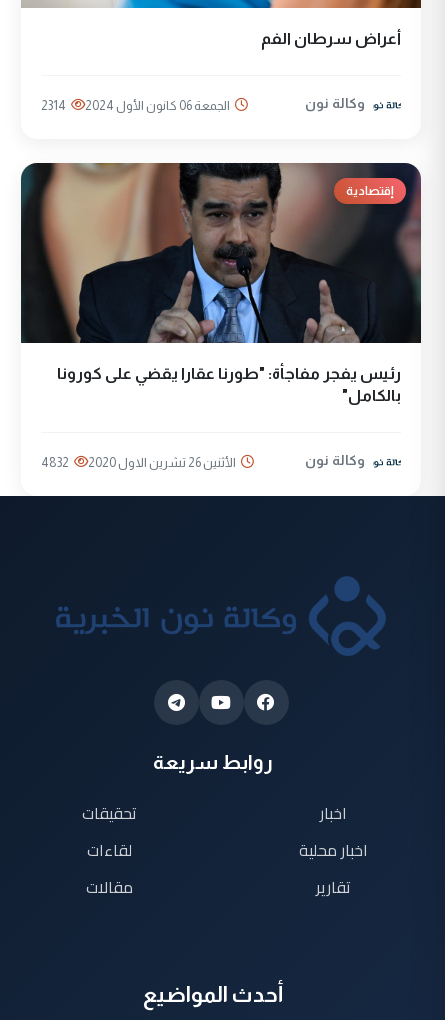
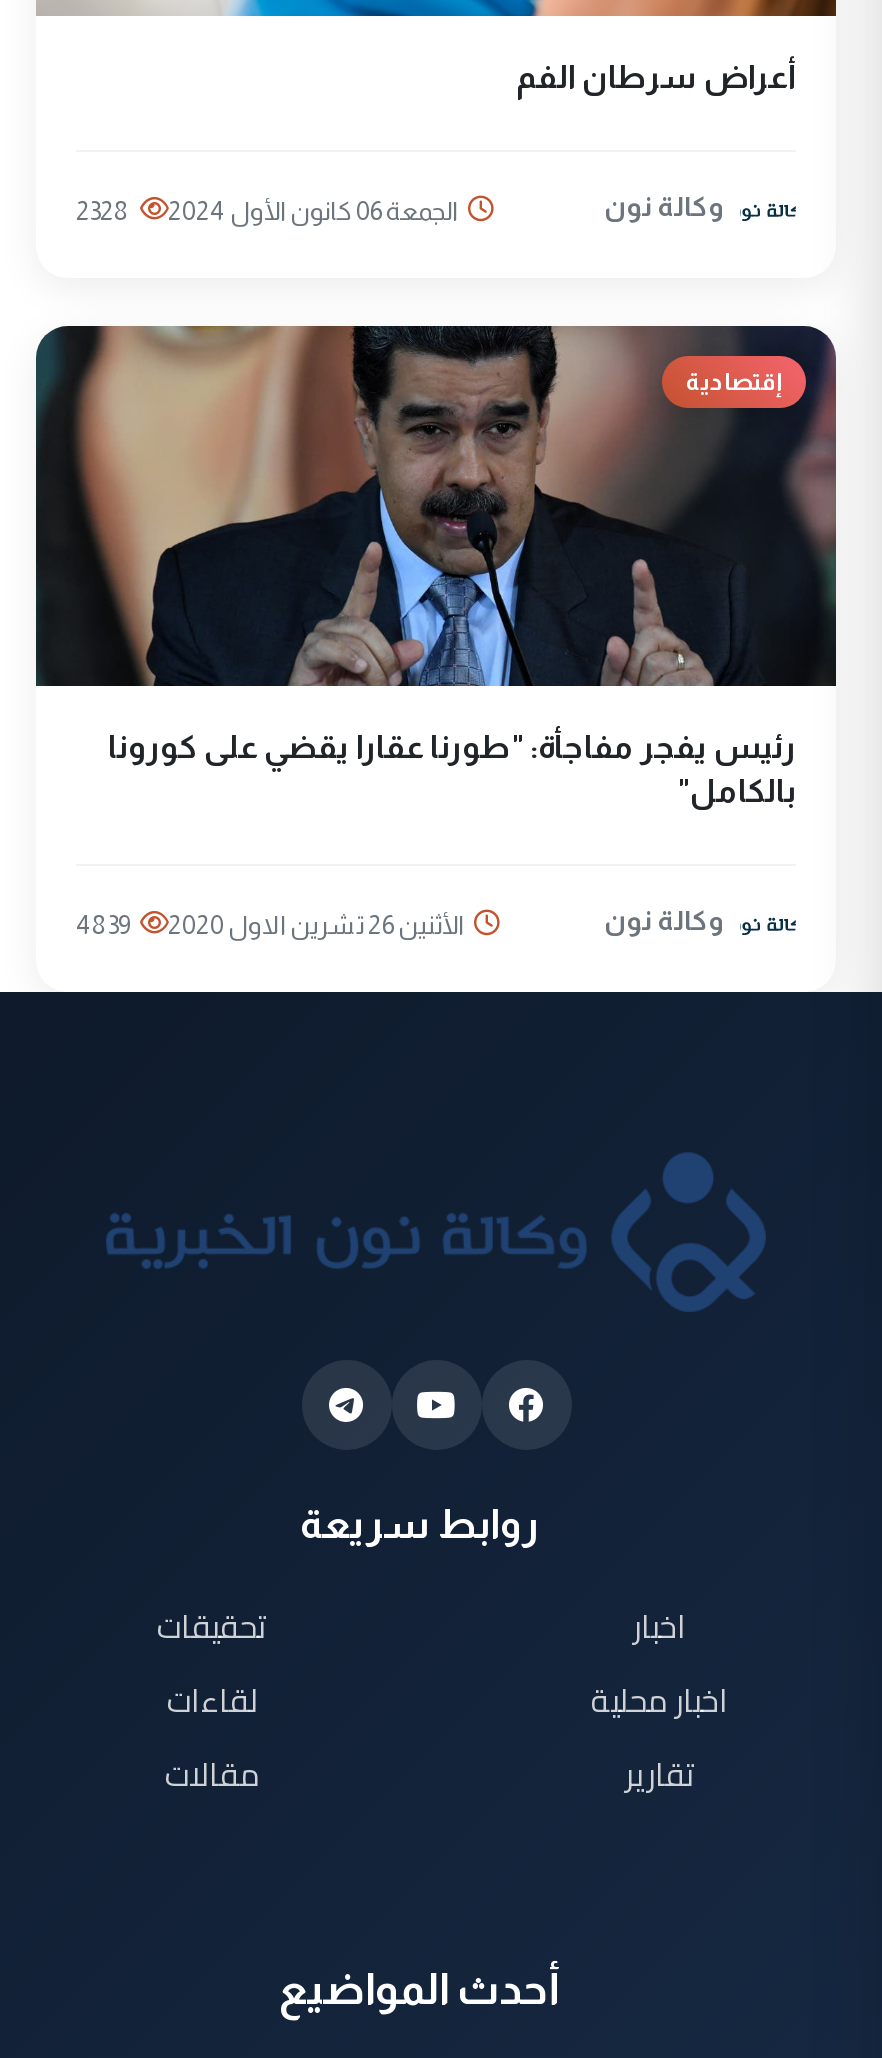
- 2314
+ 2328

- 4832
+ 4839
